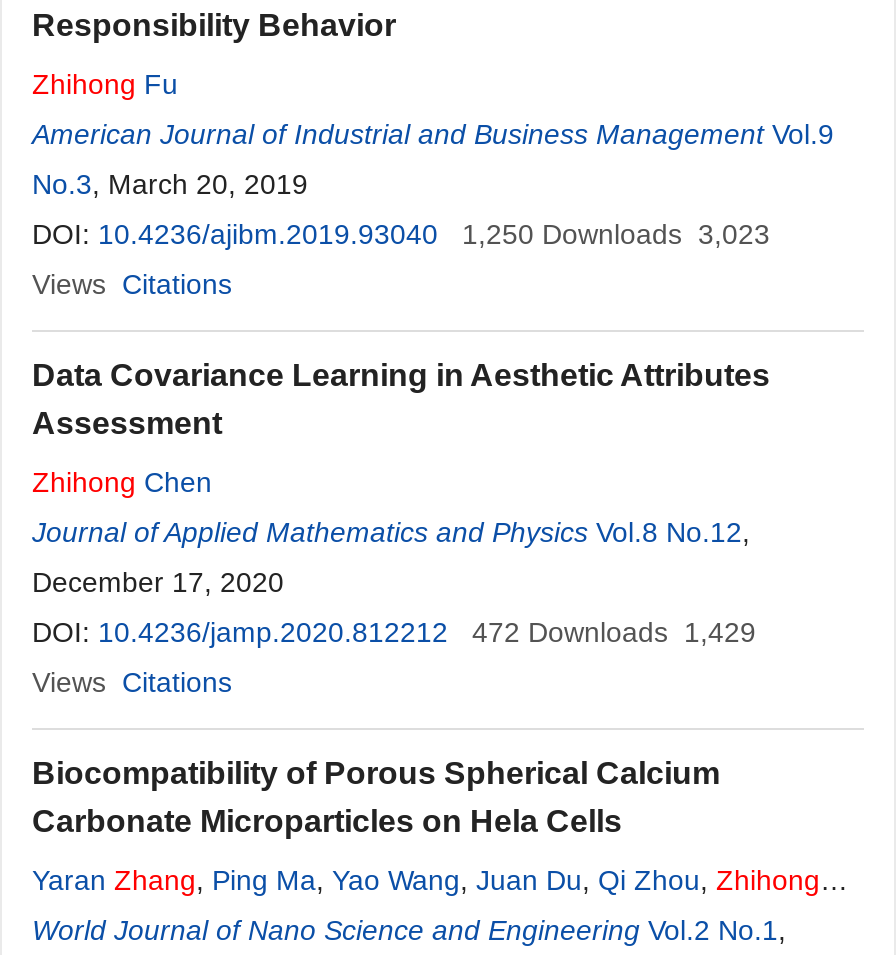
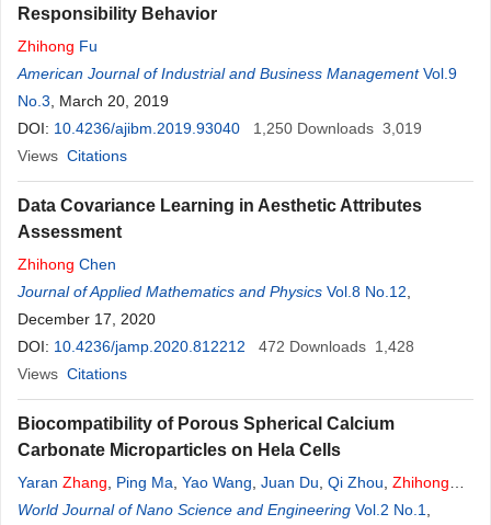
- DOI: 10.4236/ajibm.2019.93040 1,250 Downloads 3,023
+ DOI: 10.4236/ajibm.2019.93040 1,250 Downloads 3,019

- DOI: 10.4236/jamp.2020.812212 472 Downloads 1,429
+ DOI: 10.4236/jamp.2020.812212 472 Downloads 1,428
